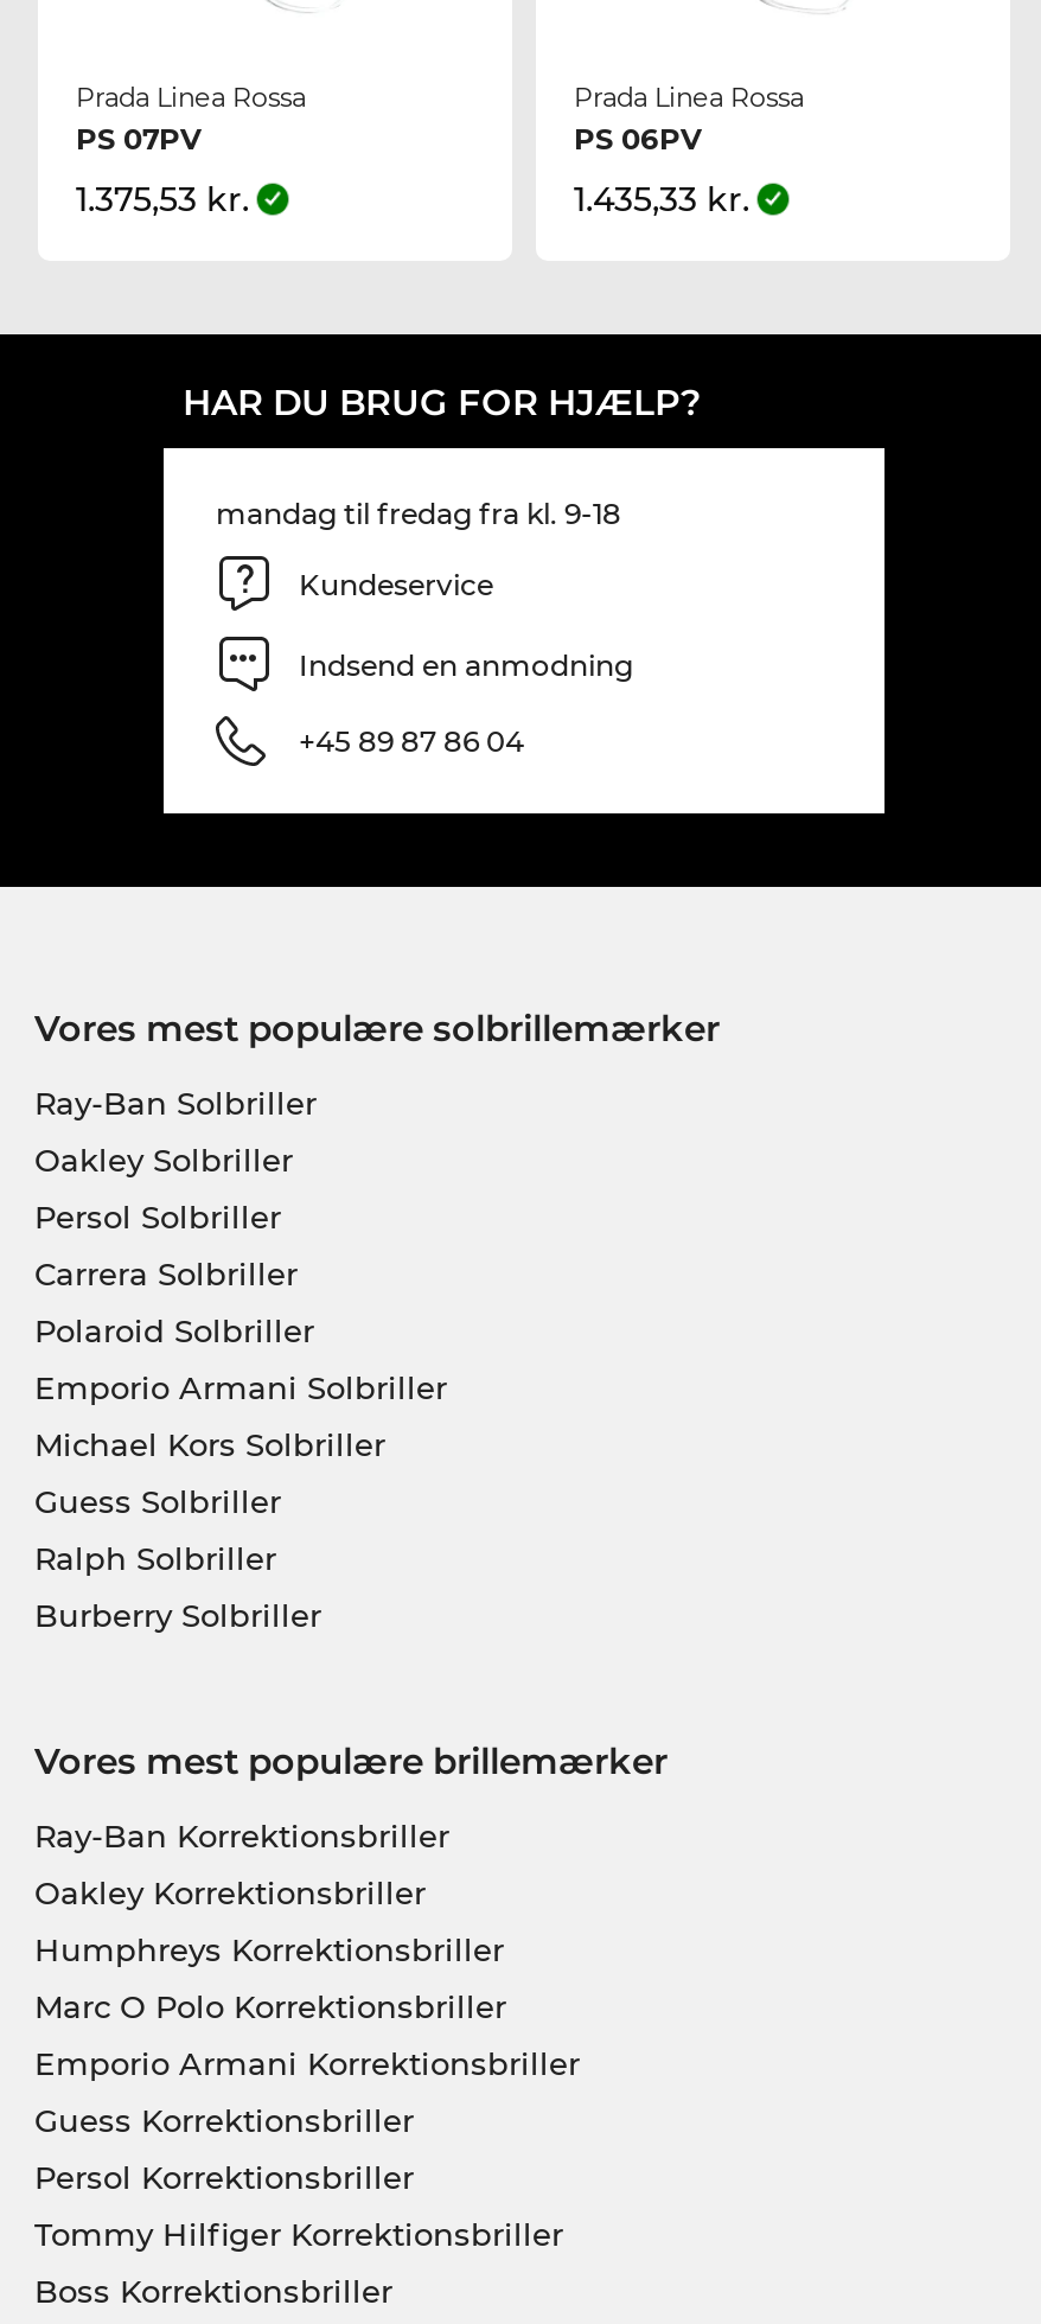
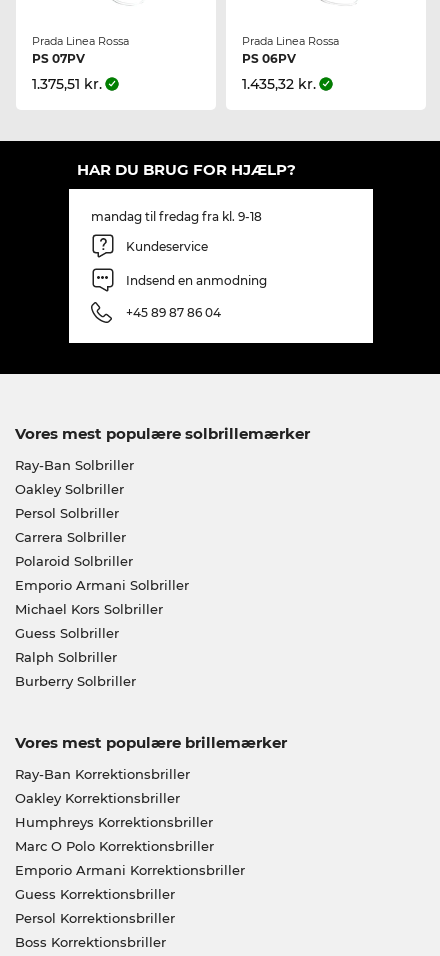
- 1.375,53 kr.
+ 1.375,51 kr.

- 1.435,33 kr.
+ 1.435,32 kr.

- Tommy Hilfiger Korrektionsbriller
